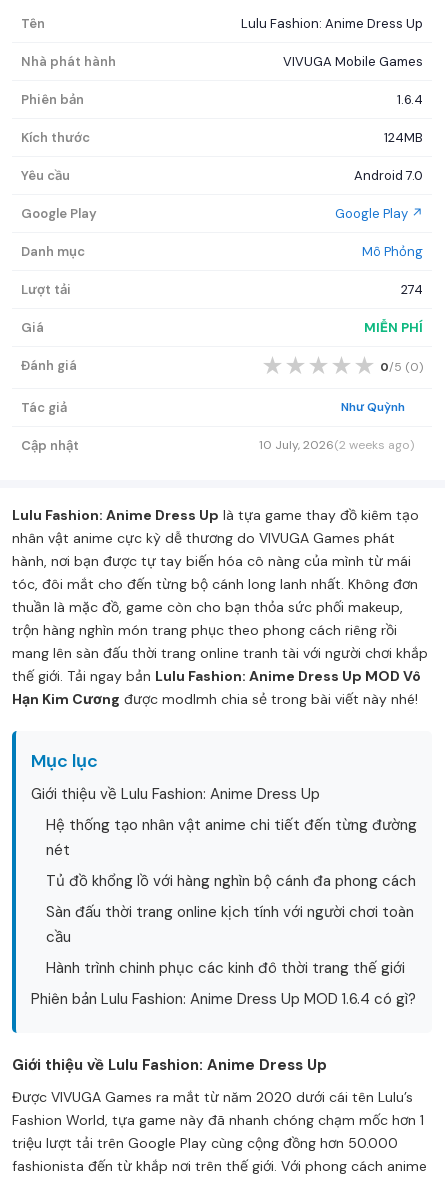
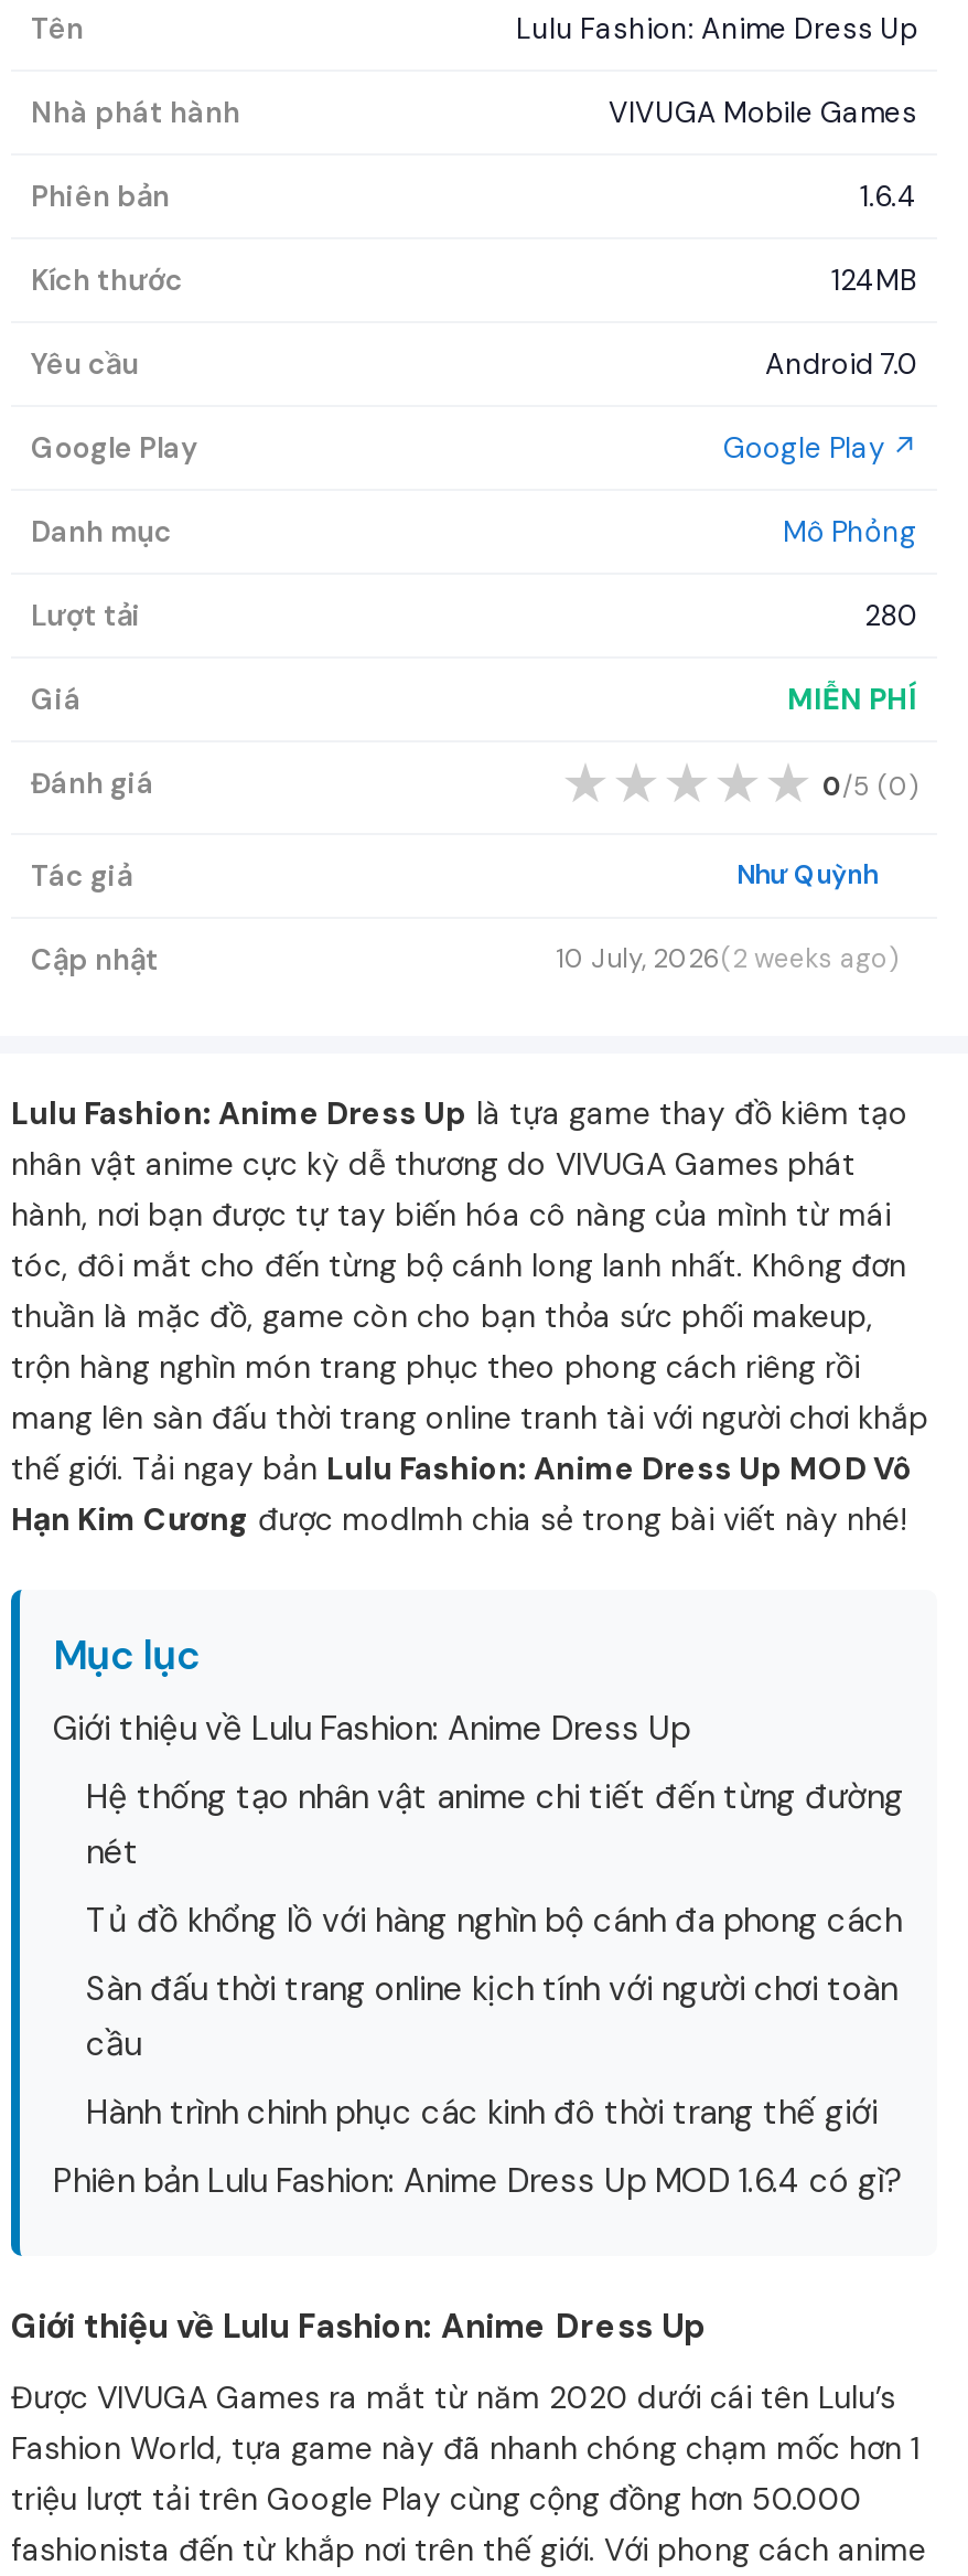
- 274
+ 280
